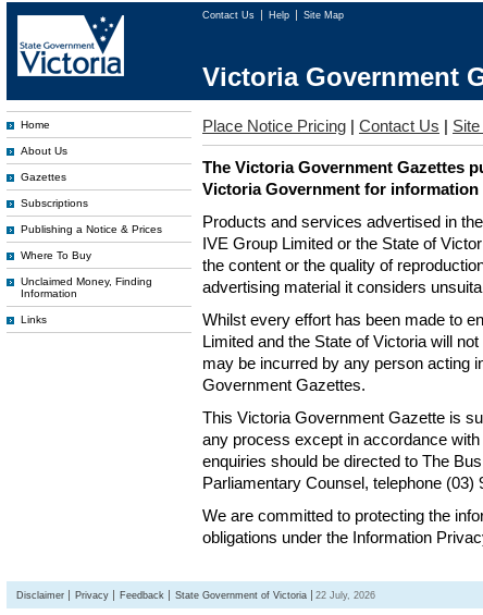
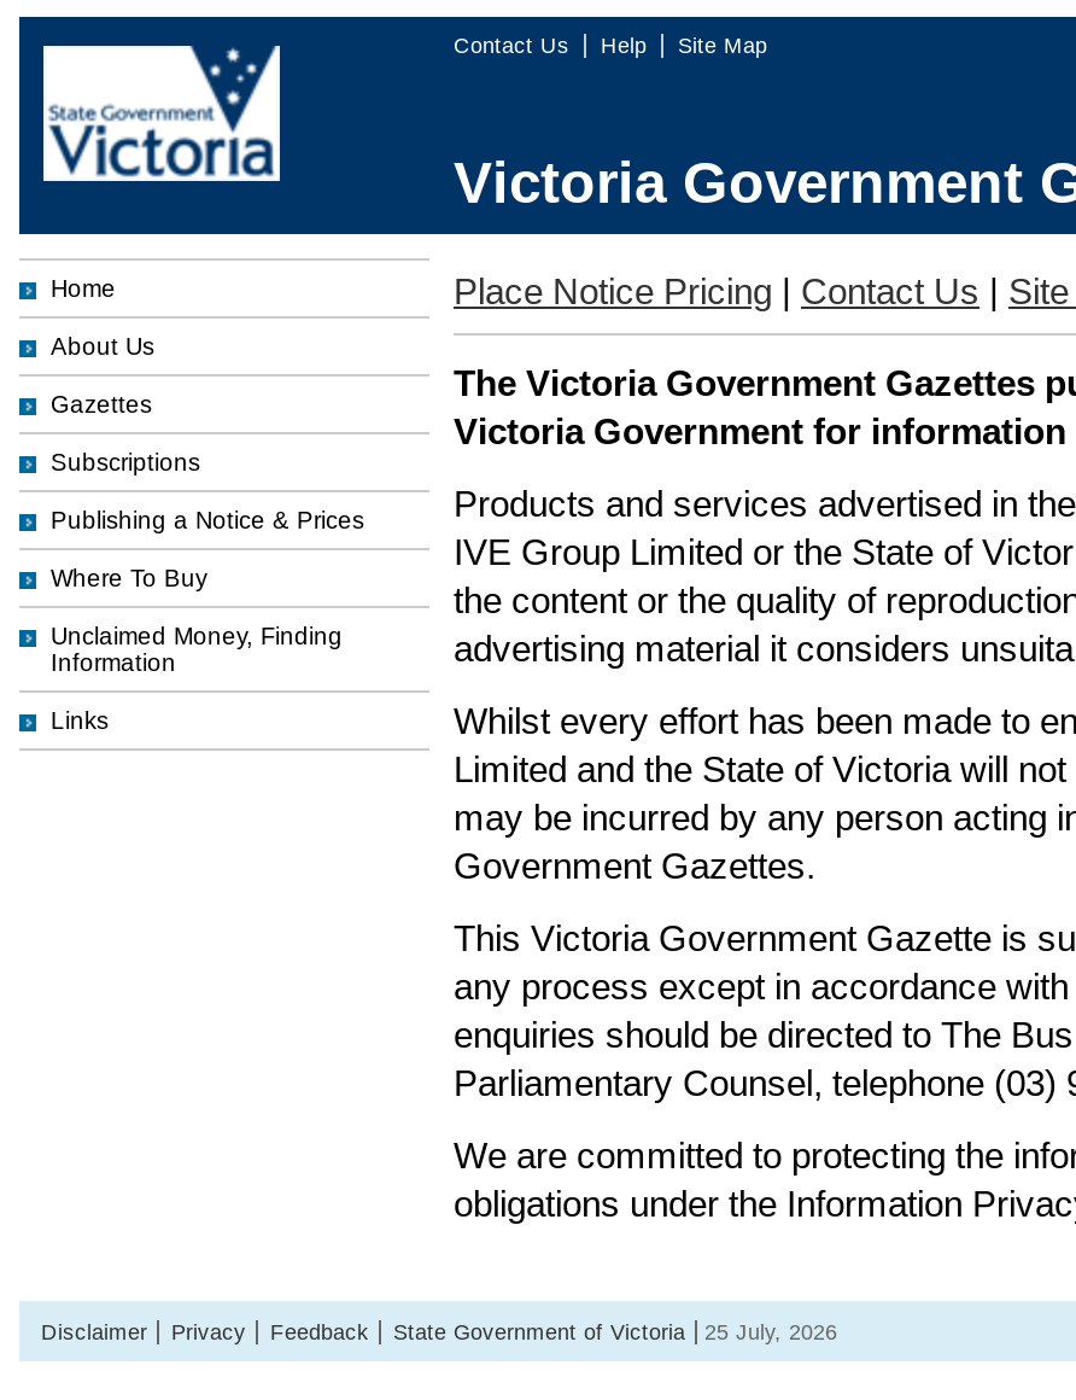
- Disclaimer Privacy Feedback State Government of Victoria 22 July, 2026
+ Disclaimer Privacy Feedback State Government of Victoria 25 July, 2026
